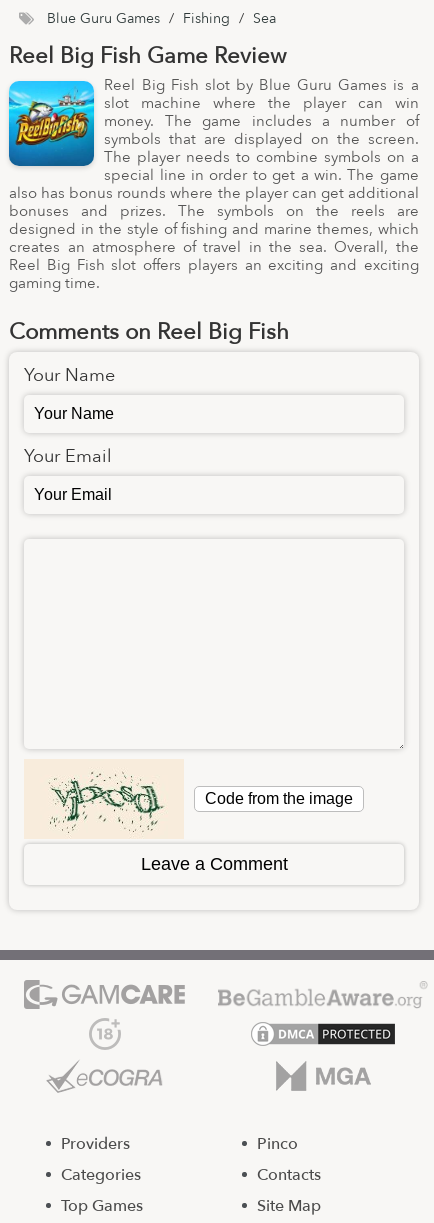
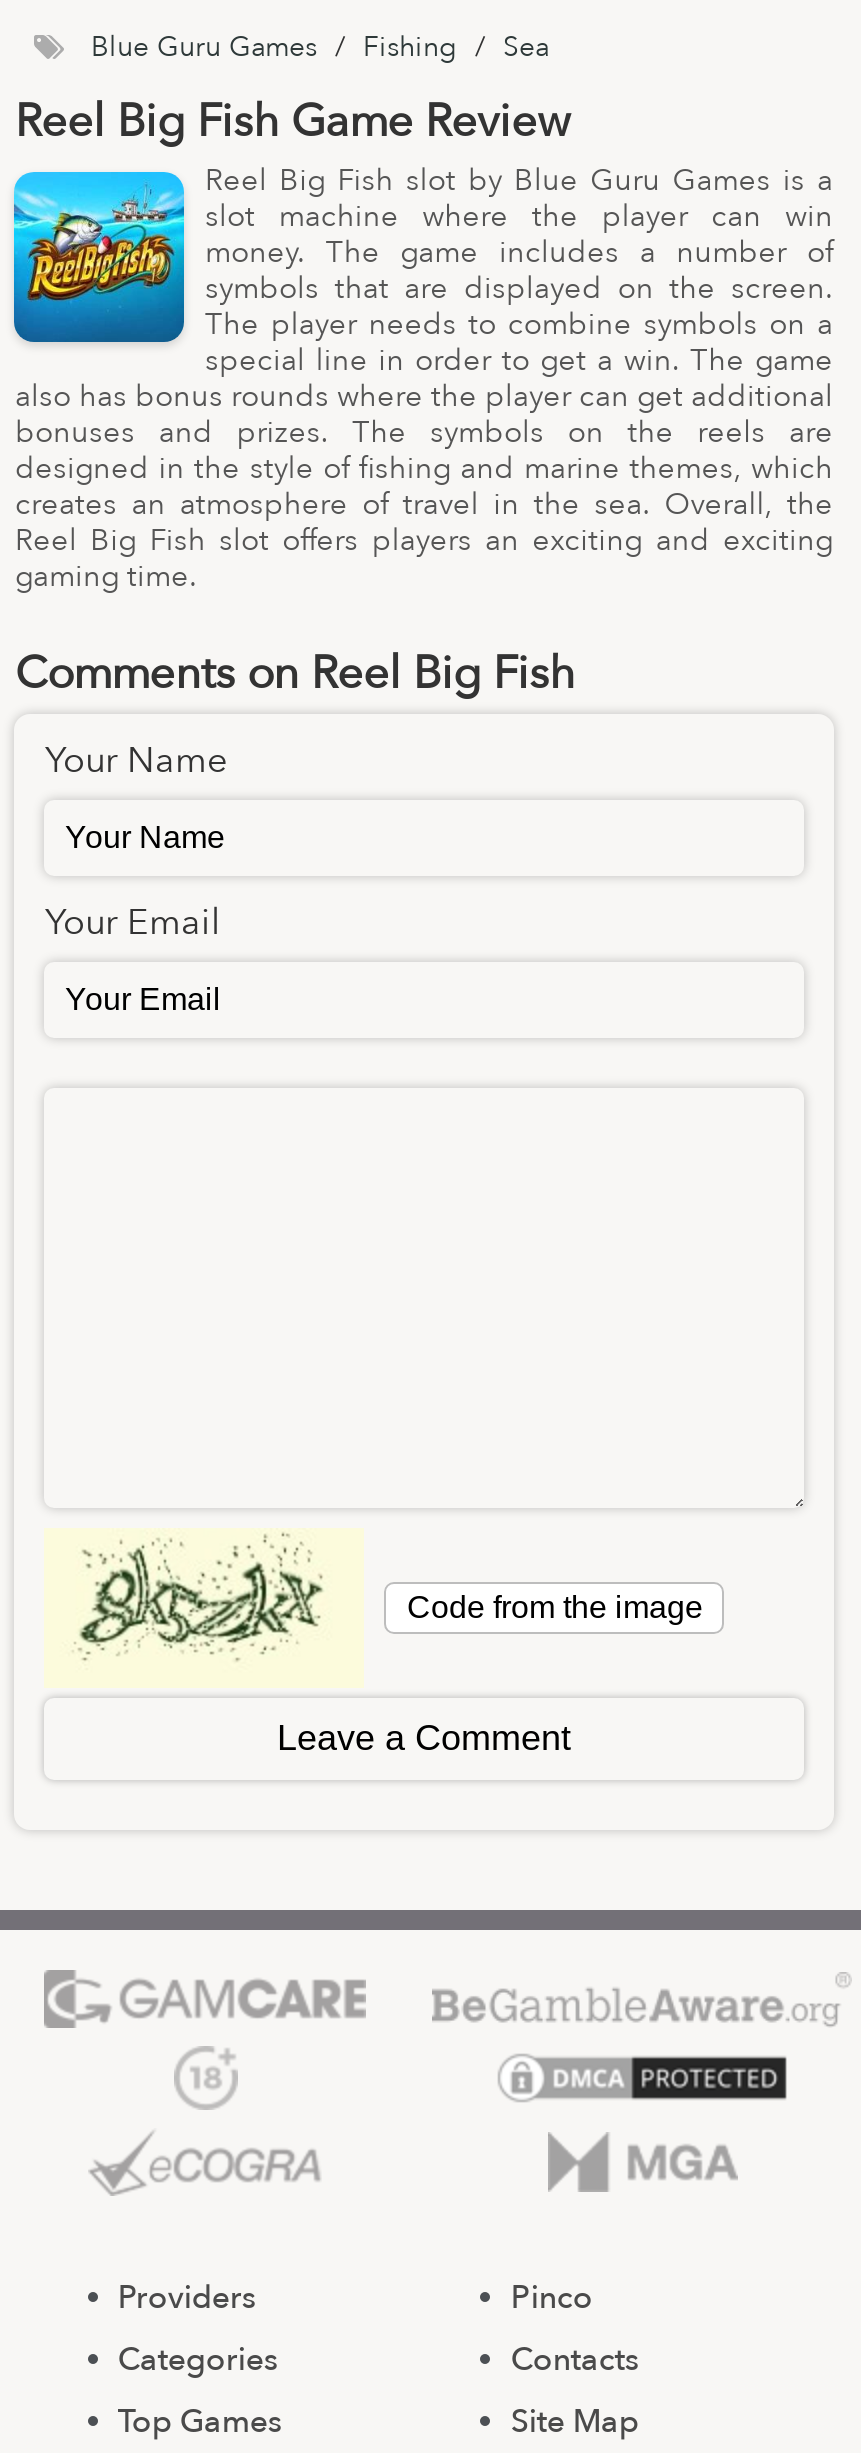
- [image]
+ [image]
